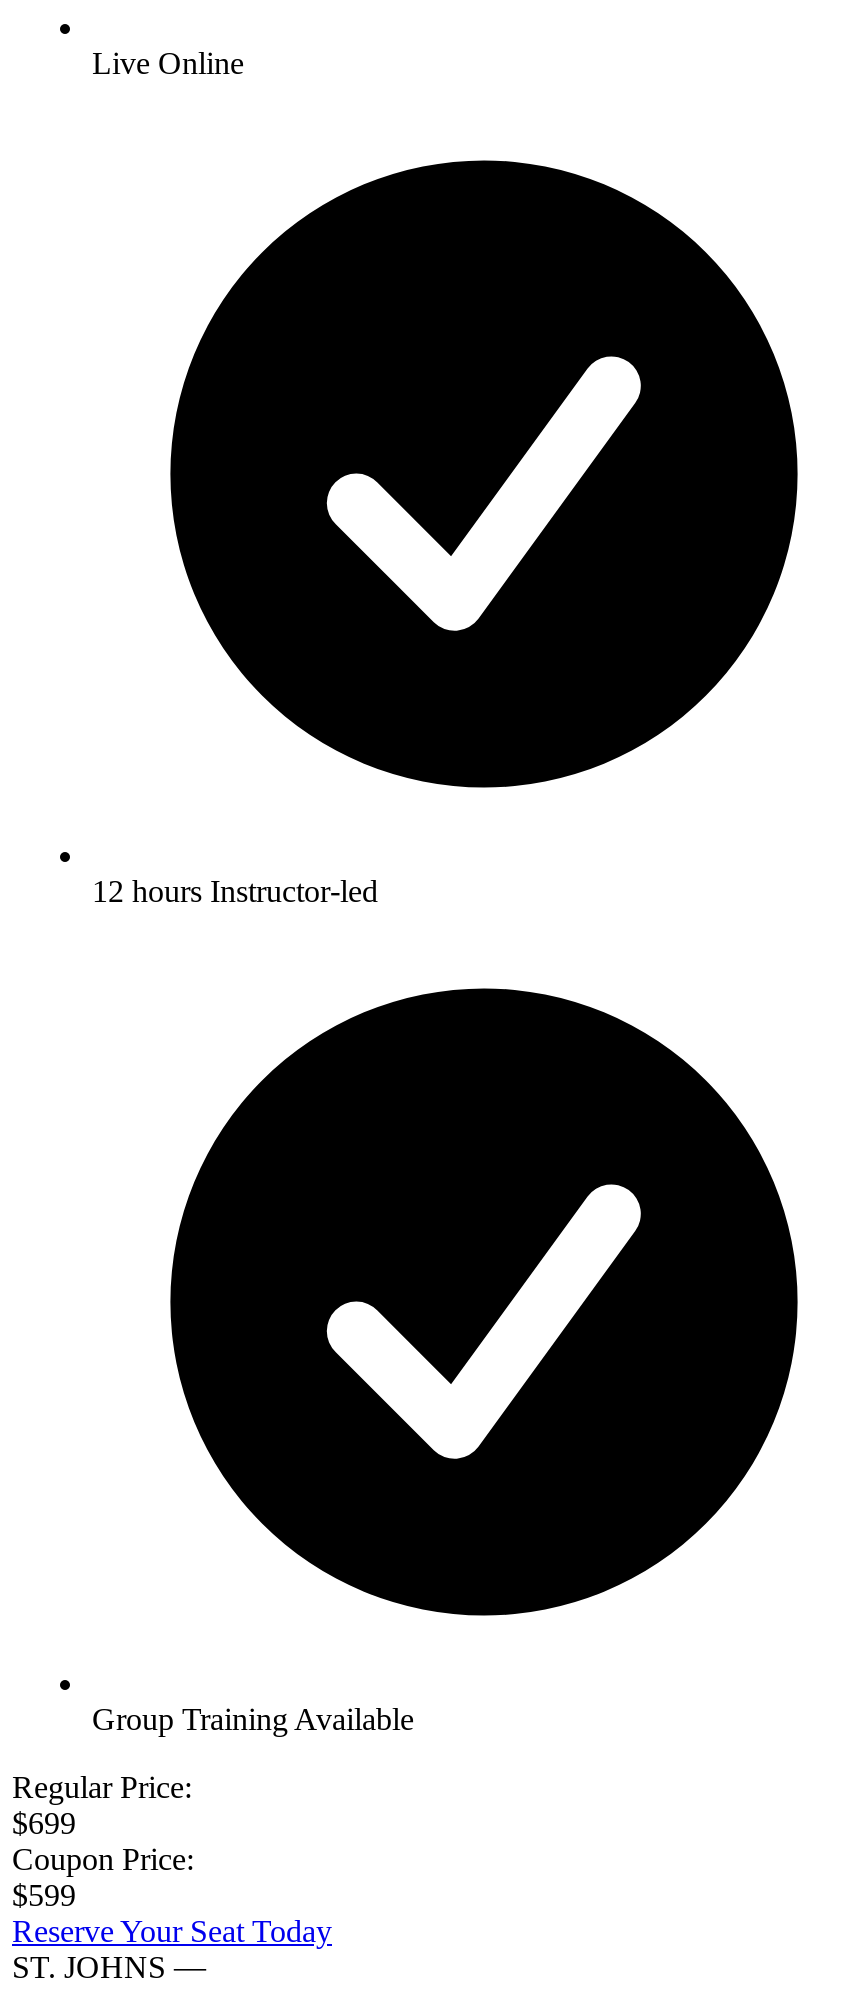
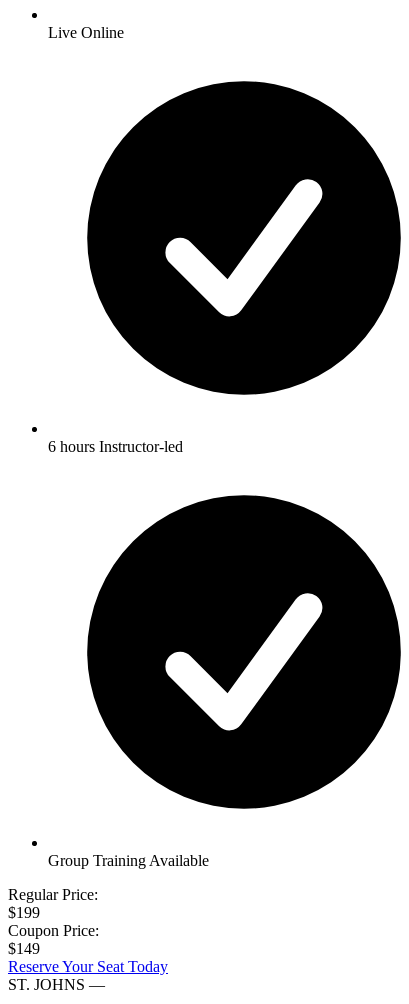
- 12 hours Instructor-led
+ 6 hours Instructor-led

- $699
+ $199

- $599
+ $149
